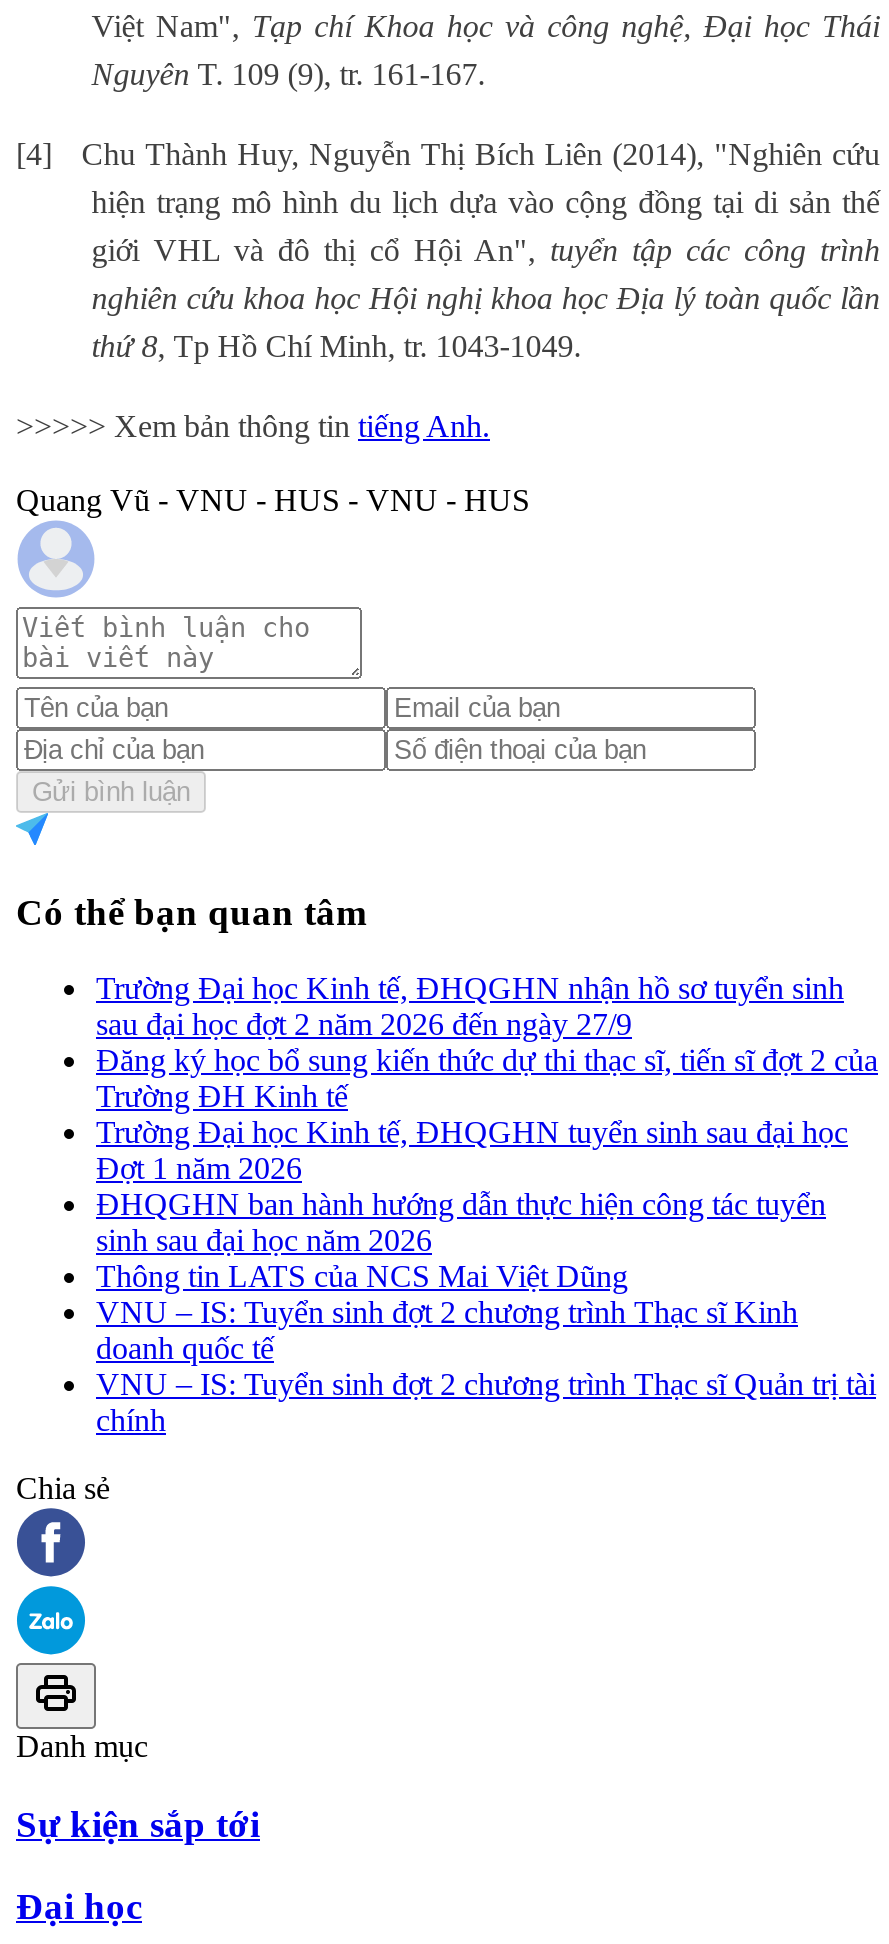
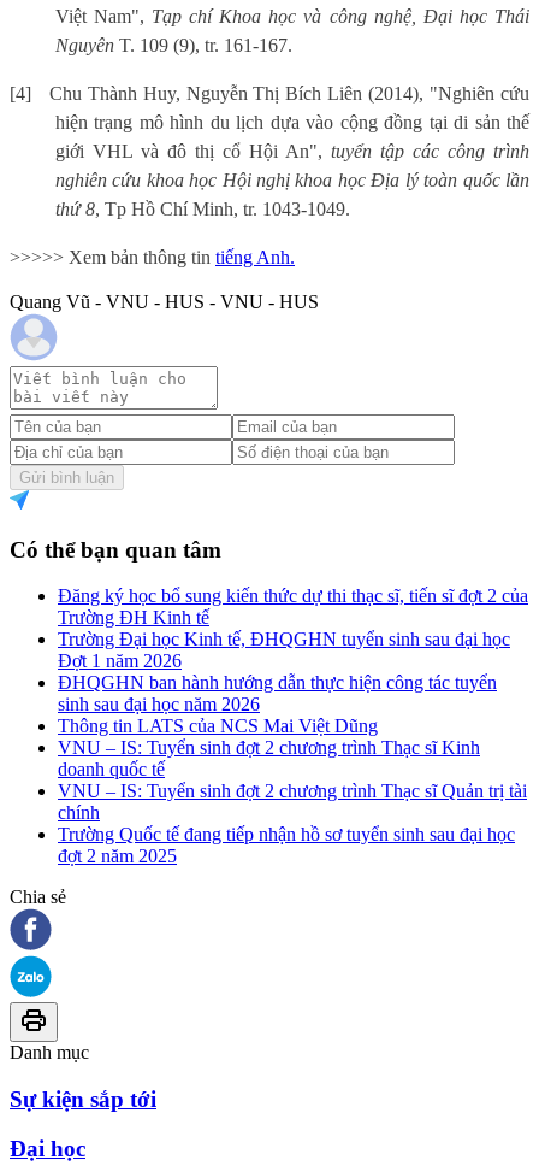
- Trường Đại học Kinh tế, ĐHQGHN nhận hồ sơ tuyển sinh
- sau đại học đợt 2 năm 2026 đến ngày 27/9

moved up: Đăng ký học bổ sung kiến thức dự thi thạc sĩ, tiến sĩ đợt 2 của | Trường ĐH Kinh tế | Trường Đại học Kinh tế, ĐHQGHN tuyển sinh sau đại học | ... | VNU – IS: Tuyển sinh đợt 2 chương trình Thạc sĩ Quản trị tài | chính

+ Trường Quốc tế đang tiếp nhận hồ sơ tuyển sinh sau đại học
+ đợt 2 năm 2025
